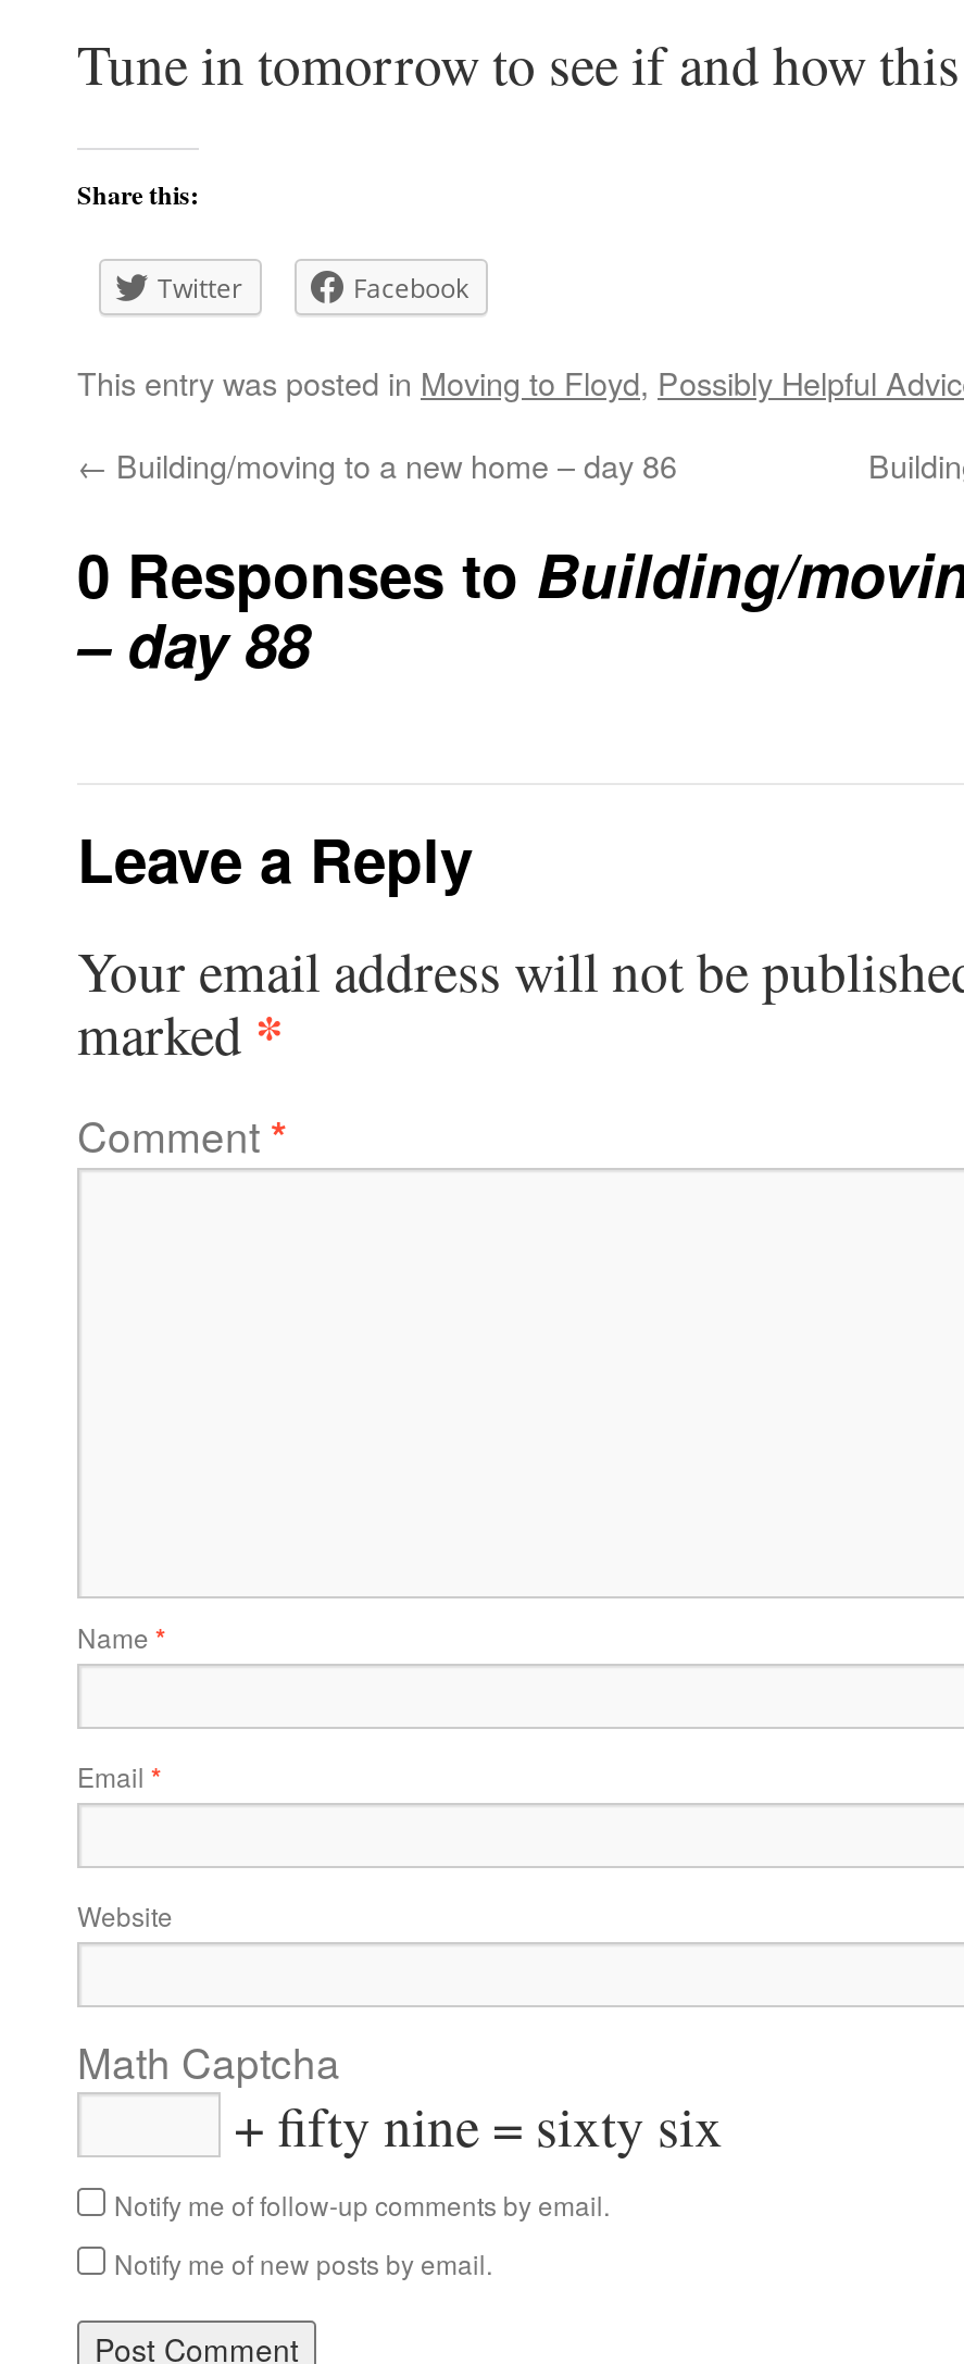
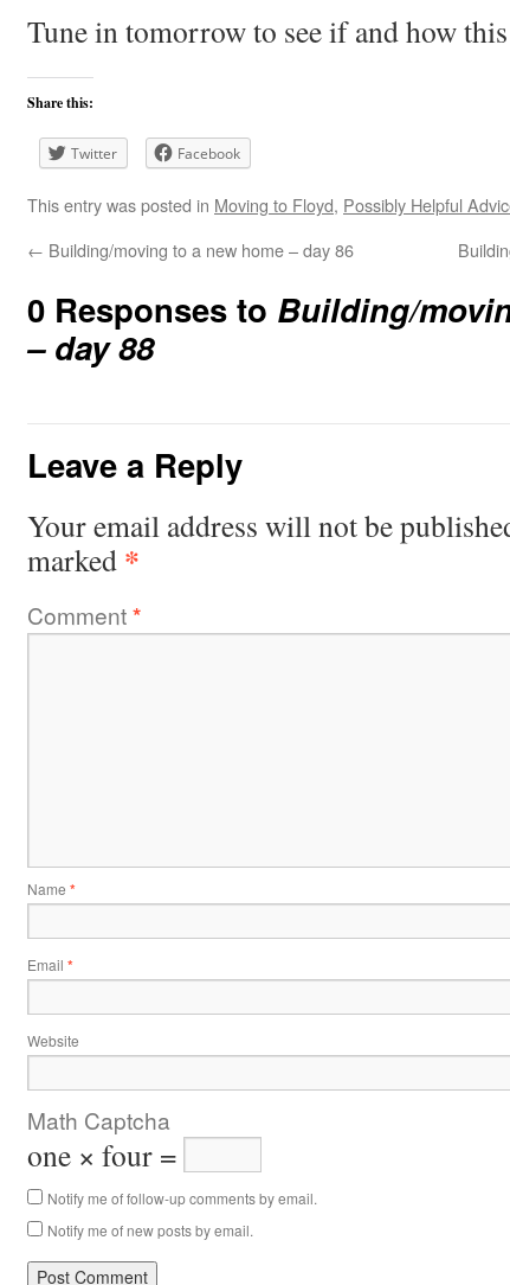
- + fifty nine = sixty six
+ one × four =
